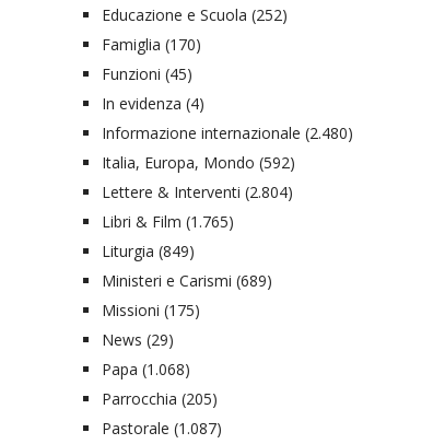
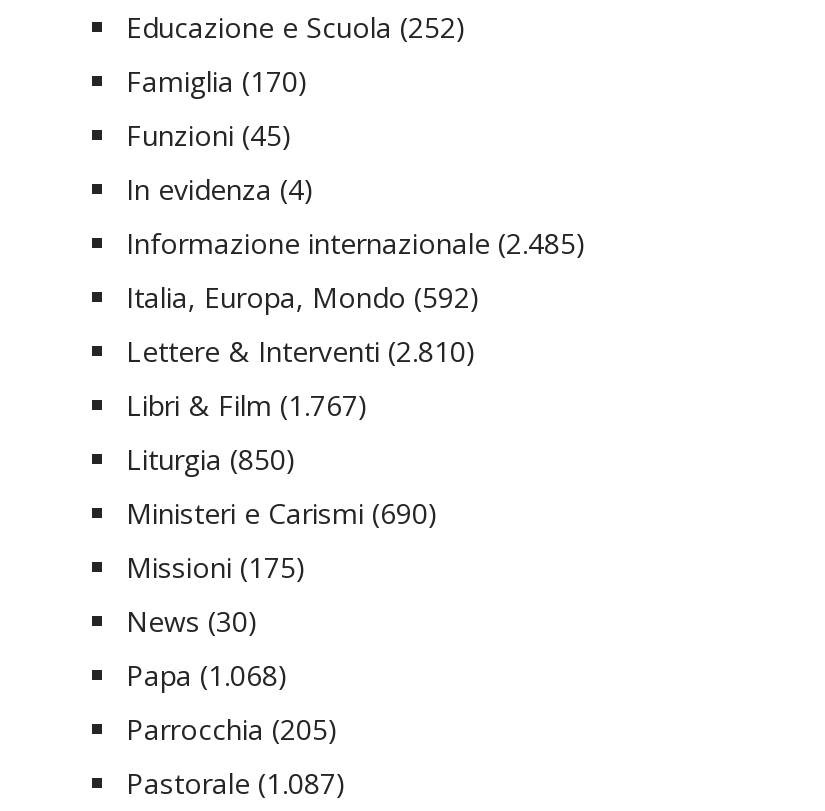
- Informazione internazionale (2.480)
+ Informazione internazionale (2.485)

- Lettere & Interventi (2.804)
+ Lettere & Interventi (2.810)

- Libri & Film (1.765)
+ Libri & Film (1.767)

- Liturgia (849)
+ Liturgia (850)

- Ministeri e Carismi (689)
+ Ministeri e Carismi (690)

- News (29)
+ News (30)
